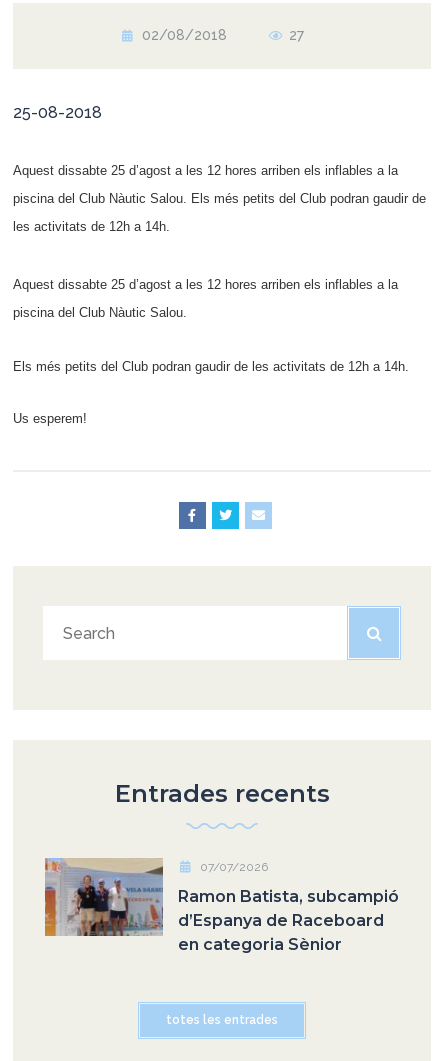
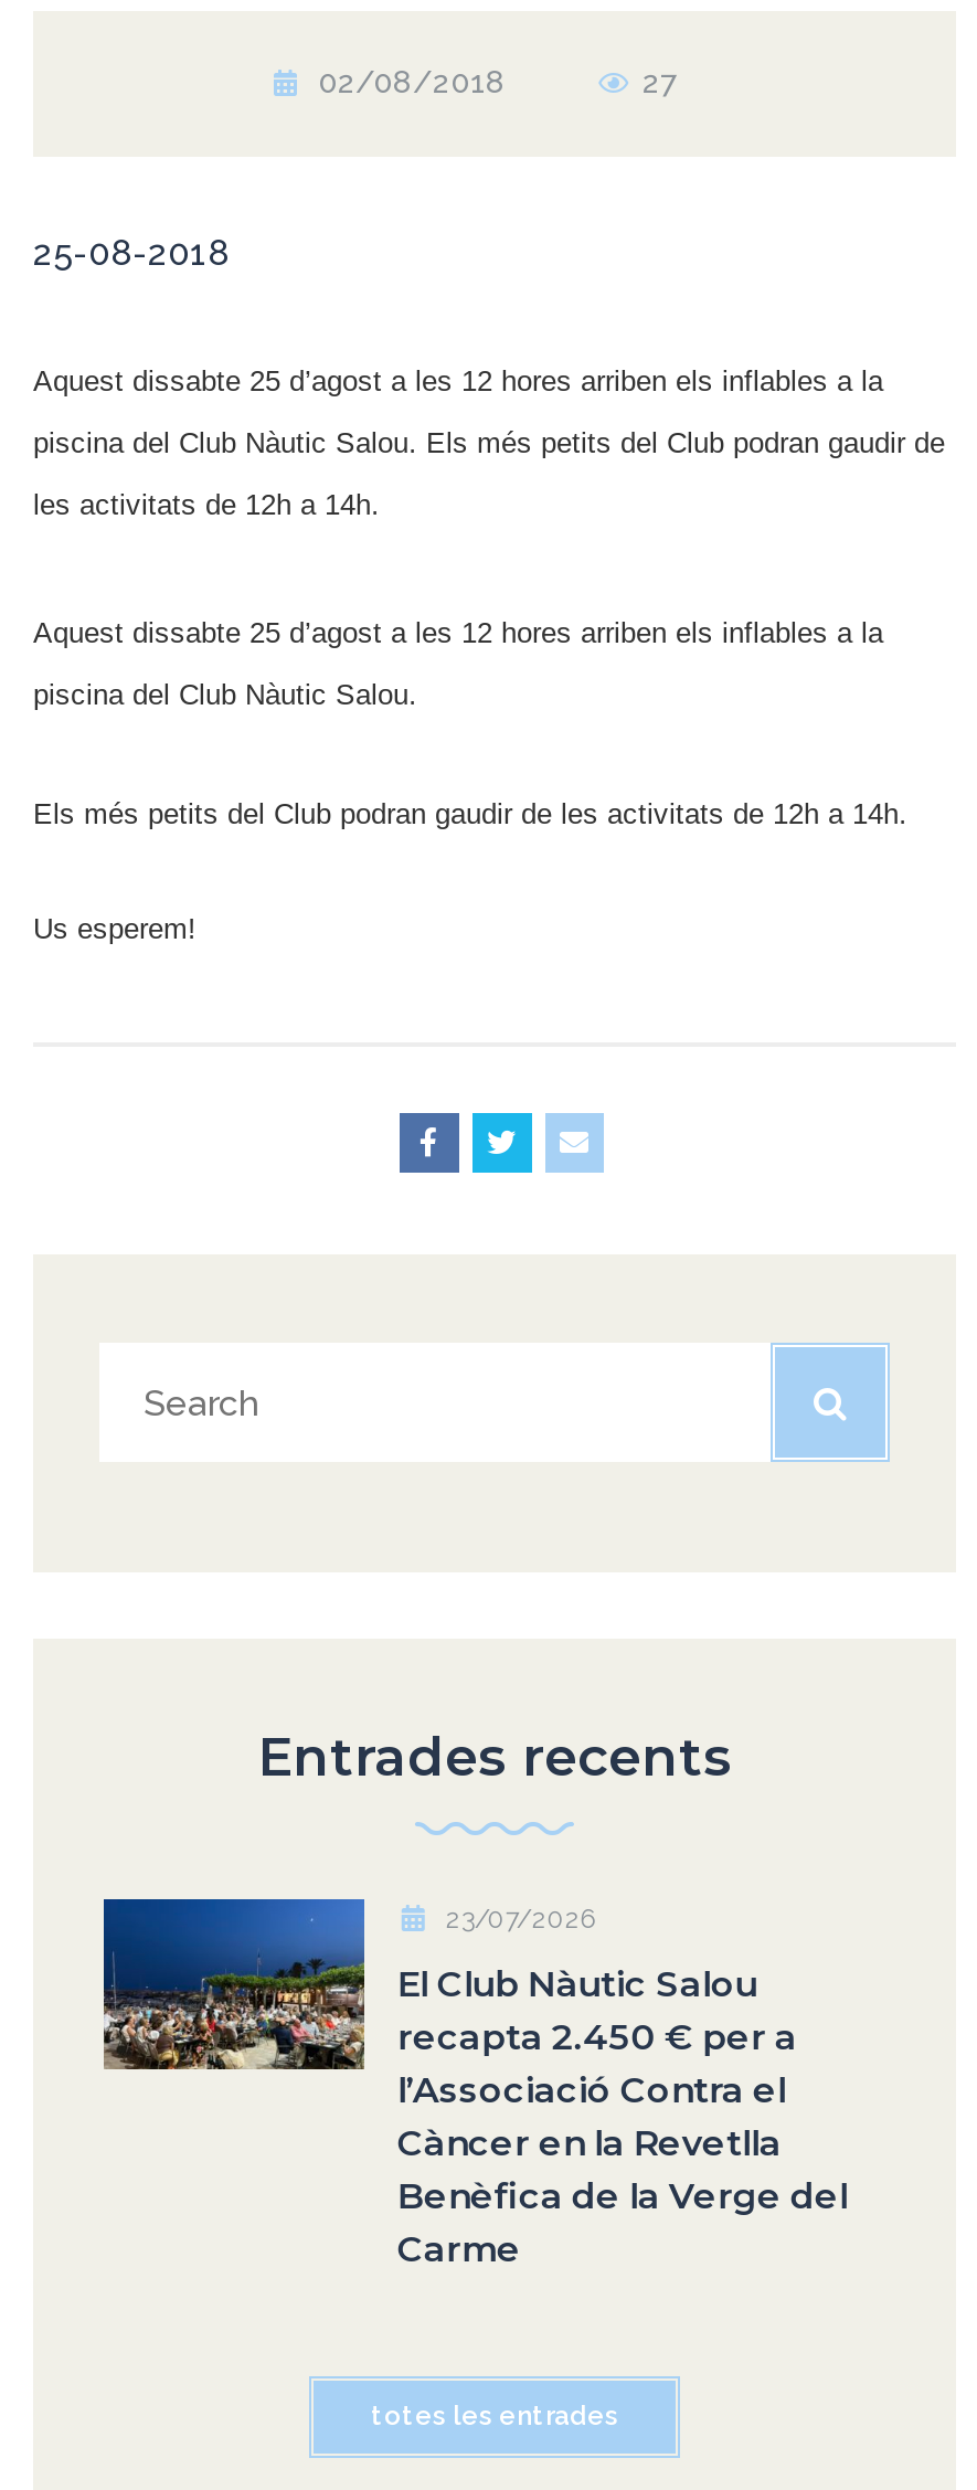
- [image]
- Ramon Batista, subcampió
- d’Espanya de Raceboard
- en categoria Sènior
+ [image]
+ El Club Nàutic Salou
+ recapta 2.450 € per a
+ l’Associació Contra el
+ Càncer en la Revetlla
+ Benèfica de la Verge del
+ Carme

- 07/07/2026
+ 23/07/2026
